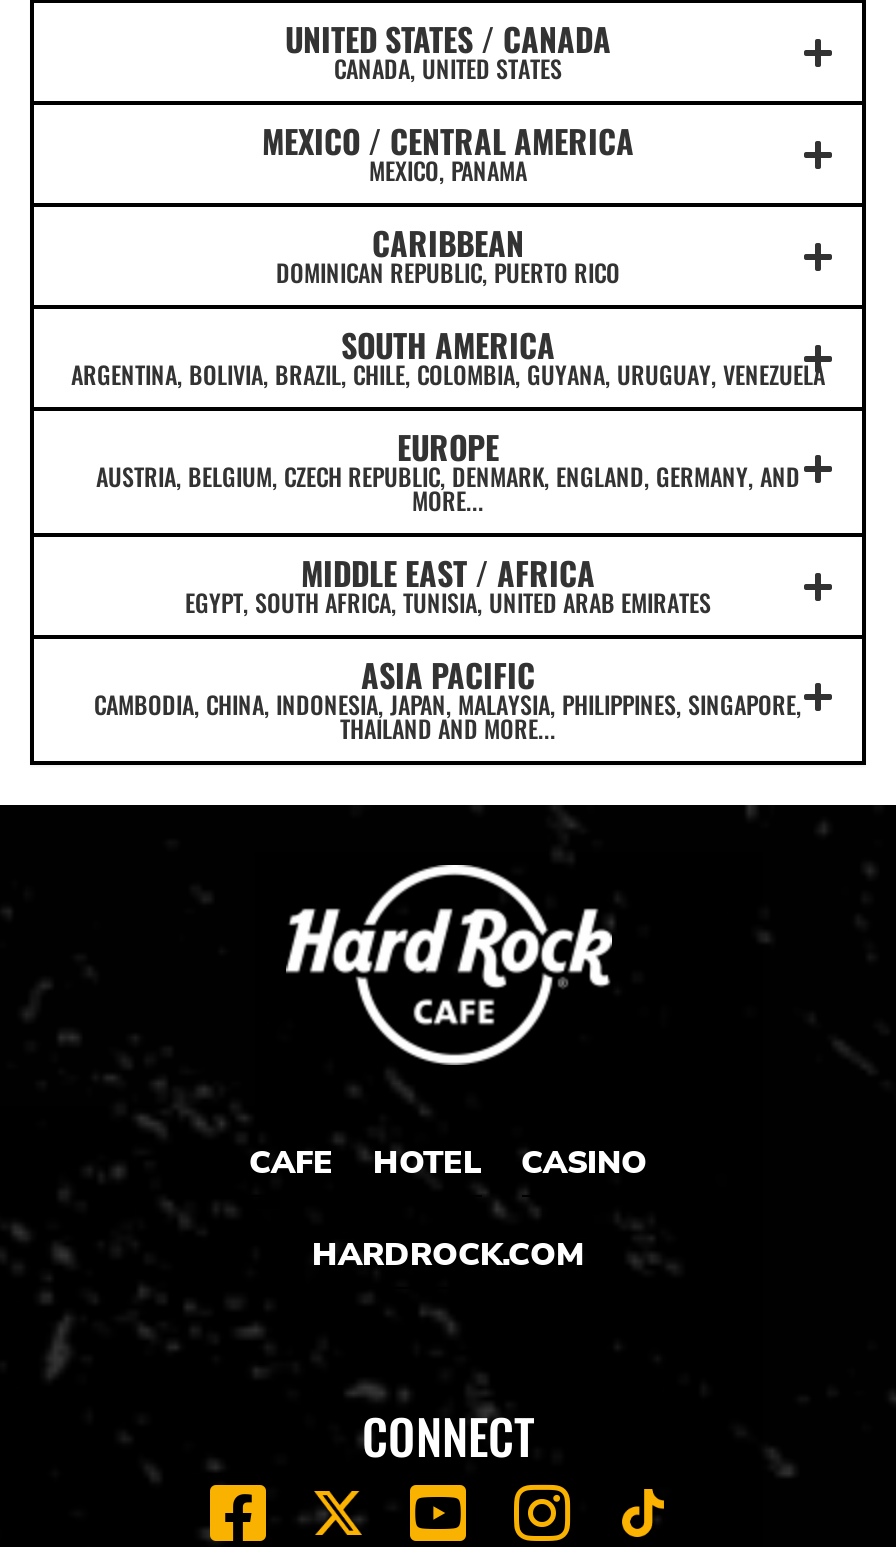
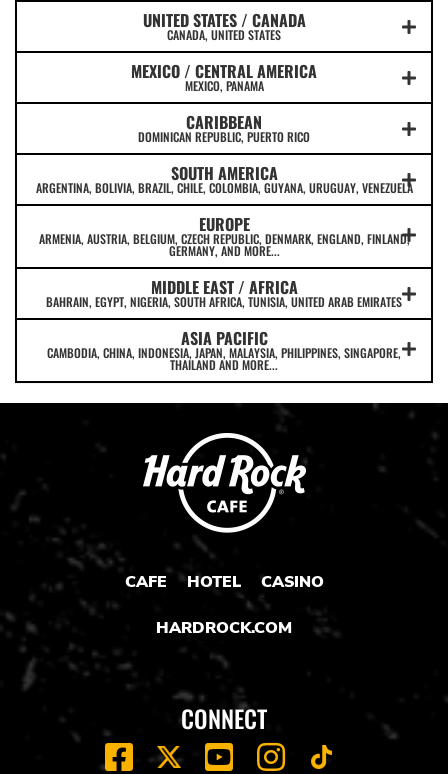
- AUSTRIA, BELGIUM, CZECH REPUBLIC, DENMARK, ENGLAND, GERMANY, AND
- MORE...
+ ARMENIA, AUSTRIA, BELGIUM, CZECH REPUBLIC, DENMARK, ENGLAND, FINLAND,
+ GERMANY, AND MORE...

- EGYPT, SOUTH AFRICA, TUNISIA, UNITED ARAB EMIRATES
+ BAHRAIN, EGYPT, NIGERIA, SOUTH AFRICA, TUNISIA, UNITED ARAB EMIRATES
